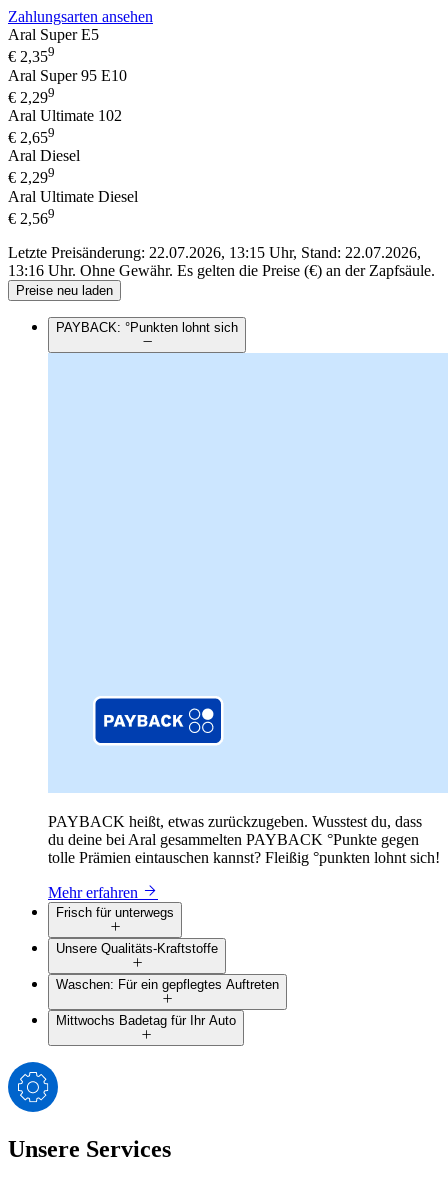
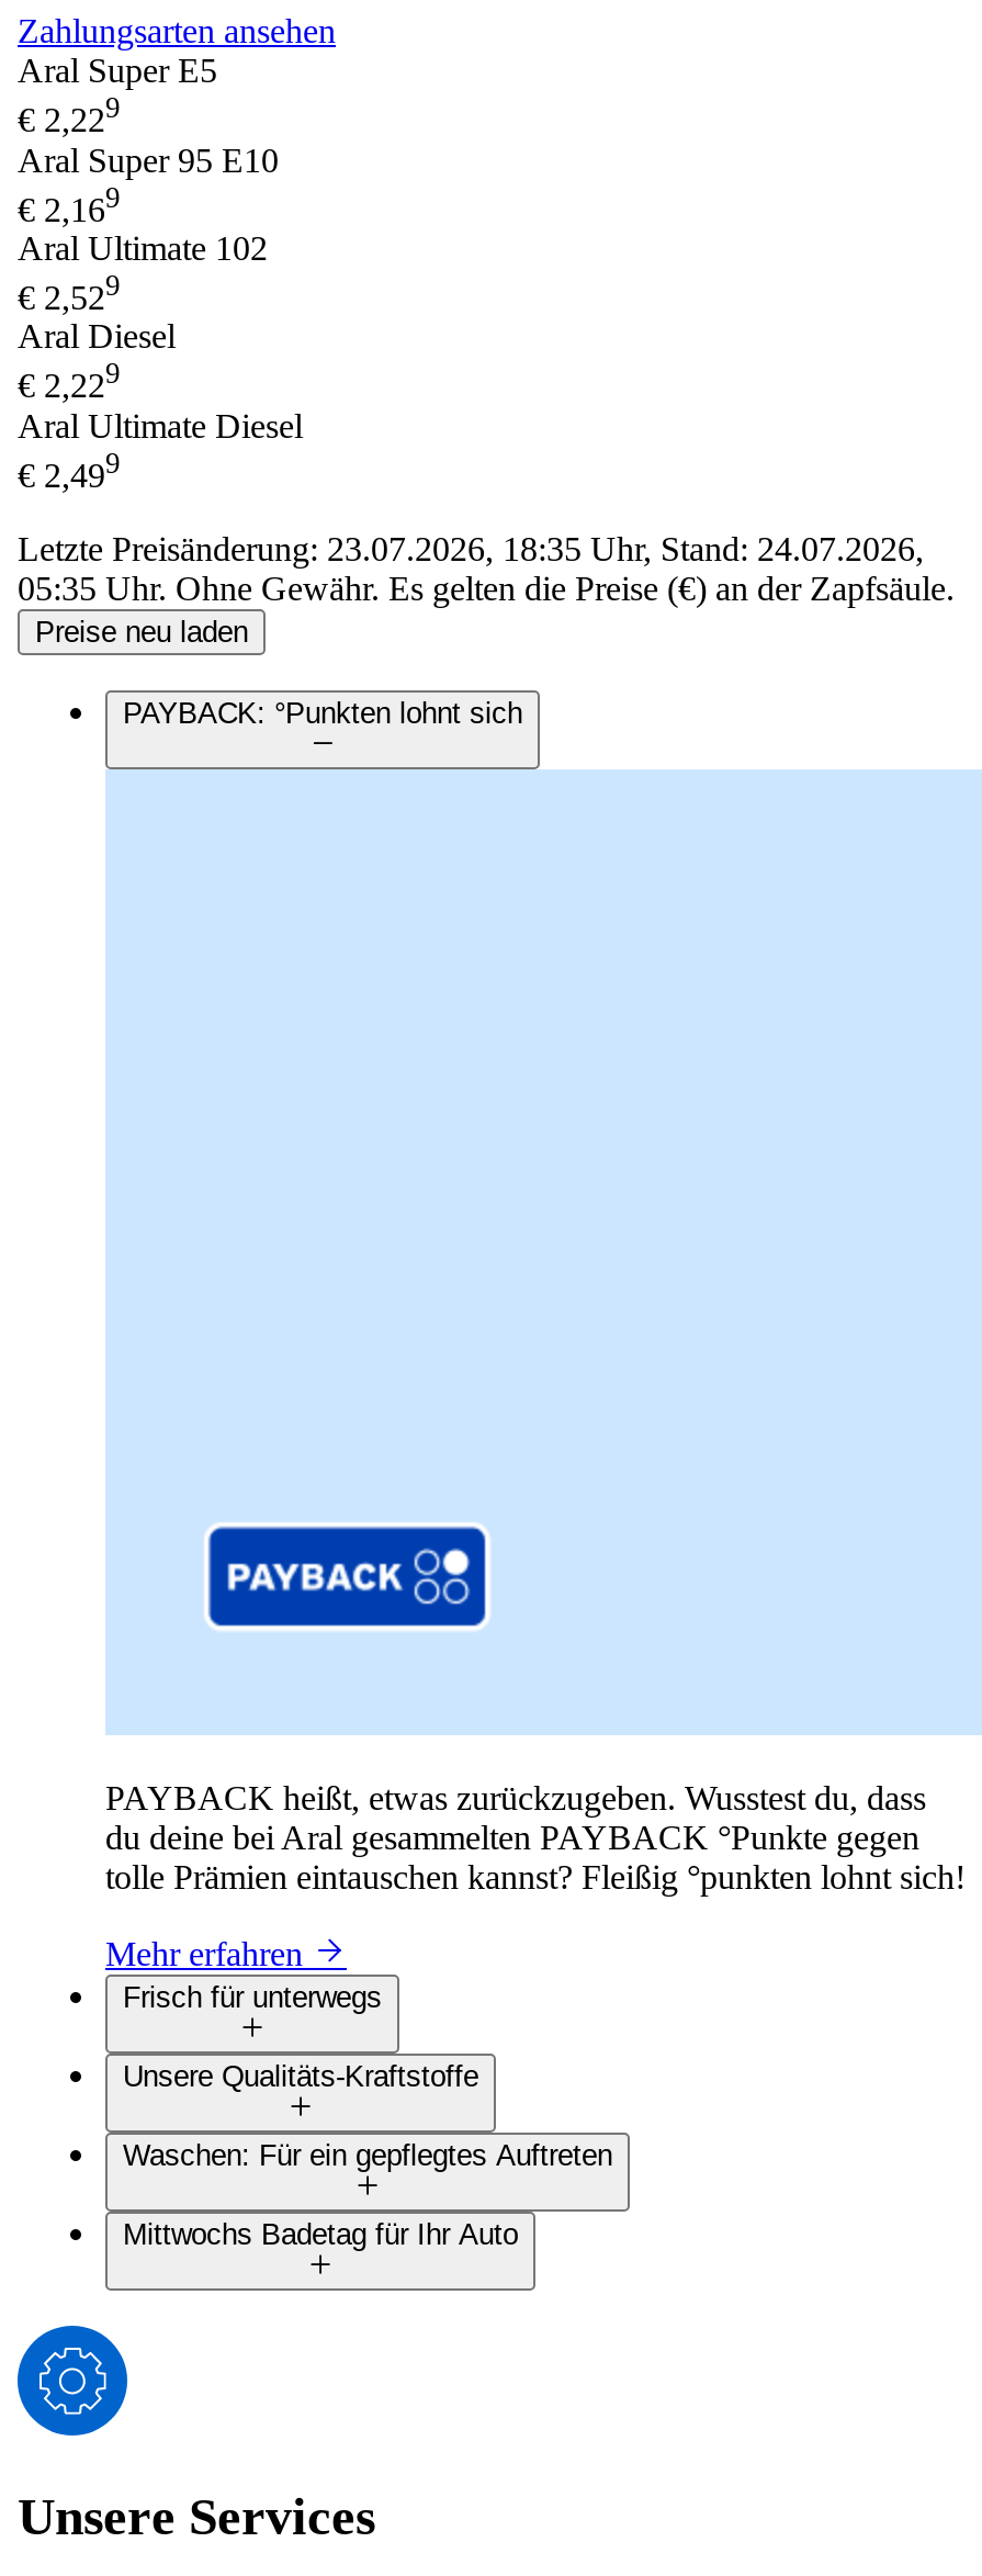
- € 2,359
+ € 2,229

- € 2,299
+ € 2,169

- € 2,659
+ € 2,529

- € 2,299
+ € 2,229

- € 2,569
+ € 2,499

- Letzte Preisänderung: 22.07.2026, 13:15 Uhr, Stand: 22.07.2026,
+ Letzte Preisänderung: 23.07.2026, 18:35 Uhr, Stand: 24.07.2026,

- 13:16 Uhr. Ohne Gewähr. Es gelten die Preise (€) an der Zapfsäule.
+ 05:35 Uhr. Ohne Gewähr. Es gelten die Preise (€) an der Zapfsäule.
